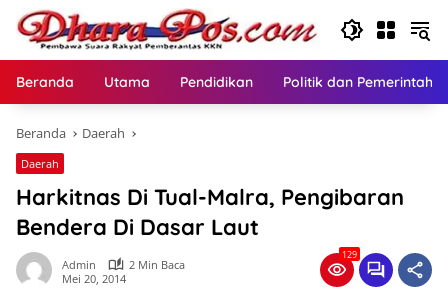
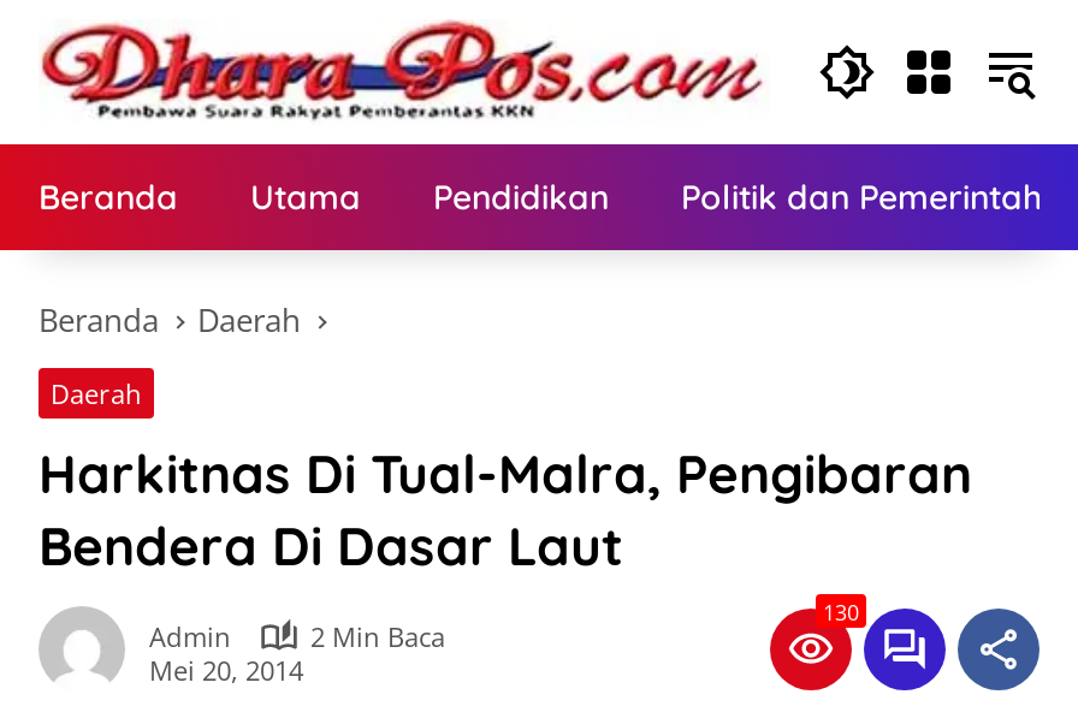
- 129
+ 130
